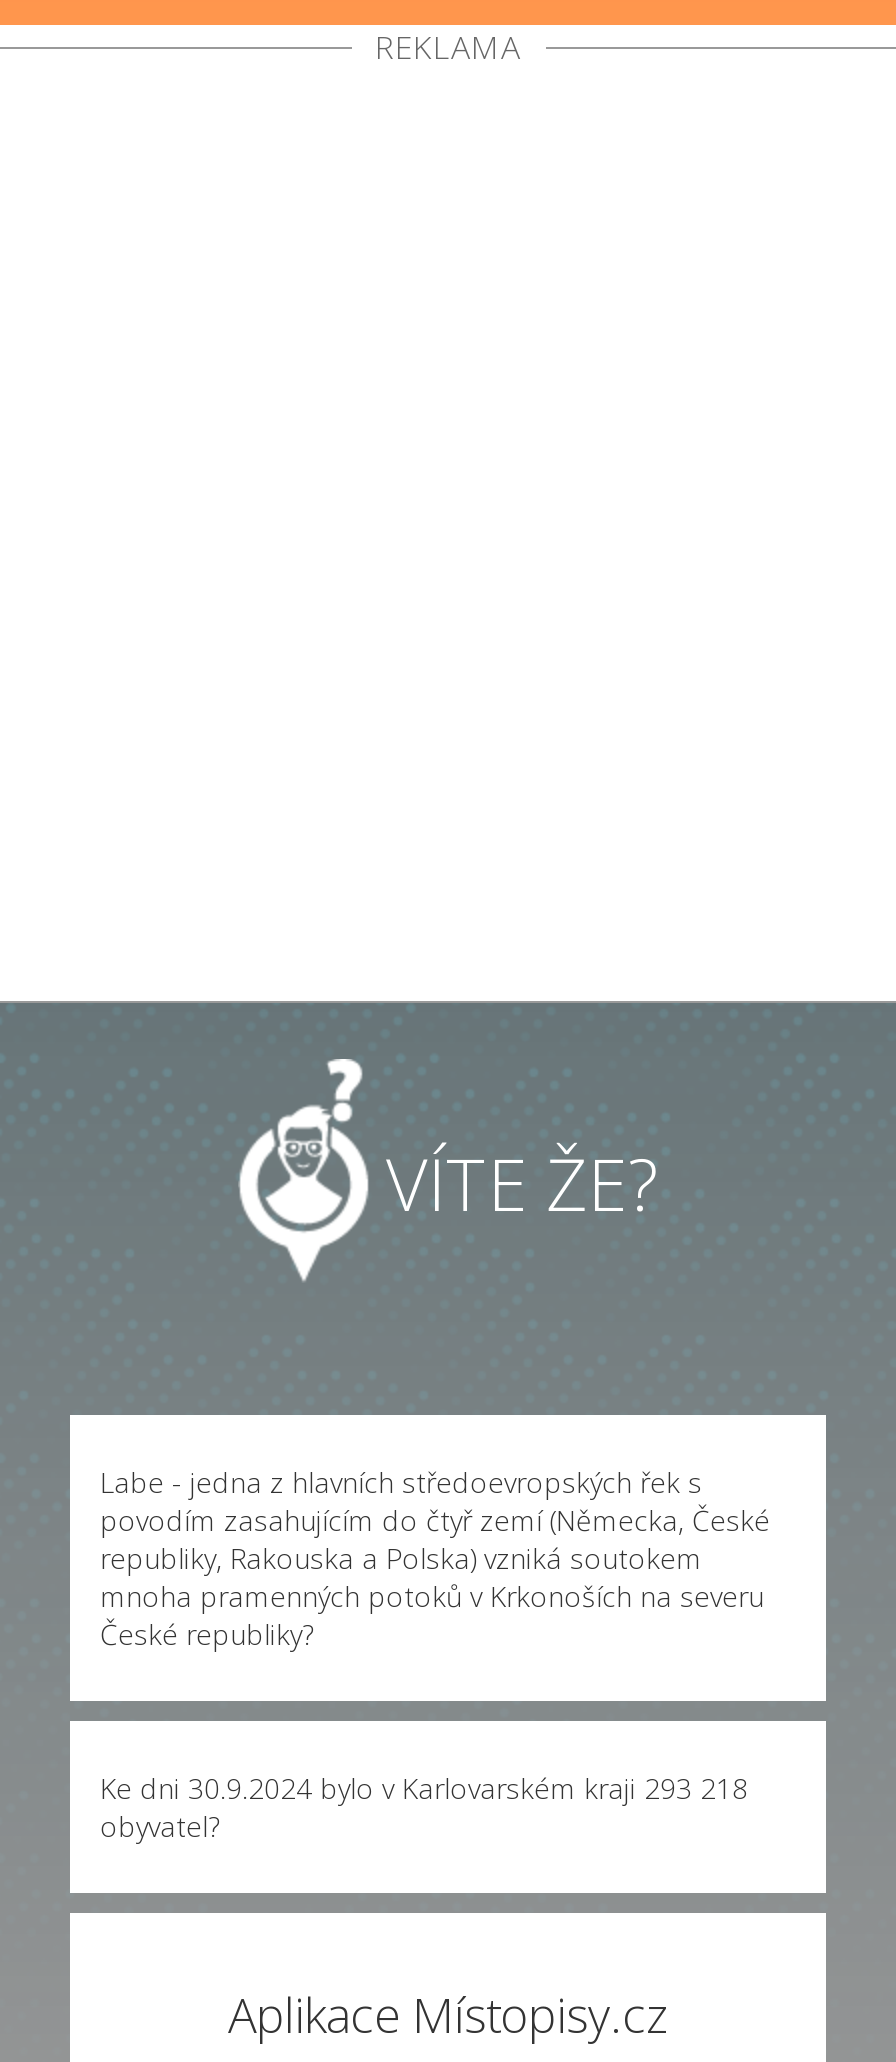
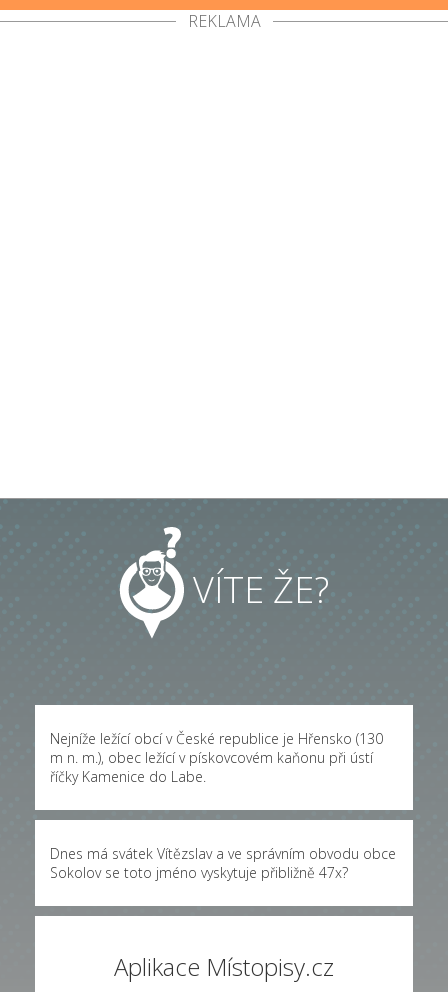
- Labe - jedna z hlavních středoevropských řek s
- povodím zasahujícím do čtyř zemí (Německa, České
- republiky, Rakouska a Polska) vzniká soutokem
- mnoha pramenných potoků v Krkonoších na severu
- České republiky?
+ Nejníže ležící obcí v České republice je Hřensko (130
+ m n. m.), obec ležící v pískovcovém kaňonu při ústí
+ říčky Kamenice do Labe.

- Ke dni 30.9.2024 bylo v Karlovarském kraji 293 218
- obyvatel?
+ Dnes má svátek Vítězslav a ve správním obvodu obce
+ Sokolov se toto jméno vyskytuje přibližně 47x?
